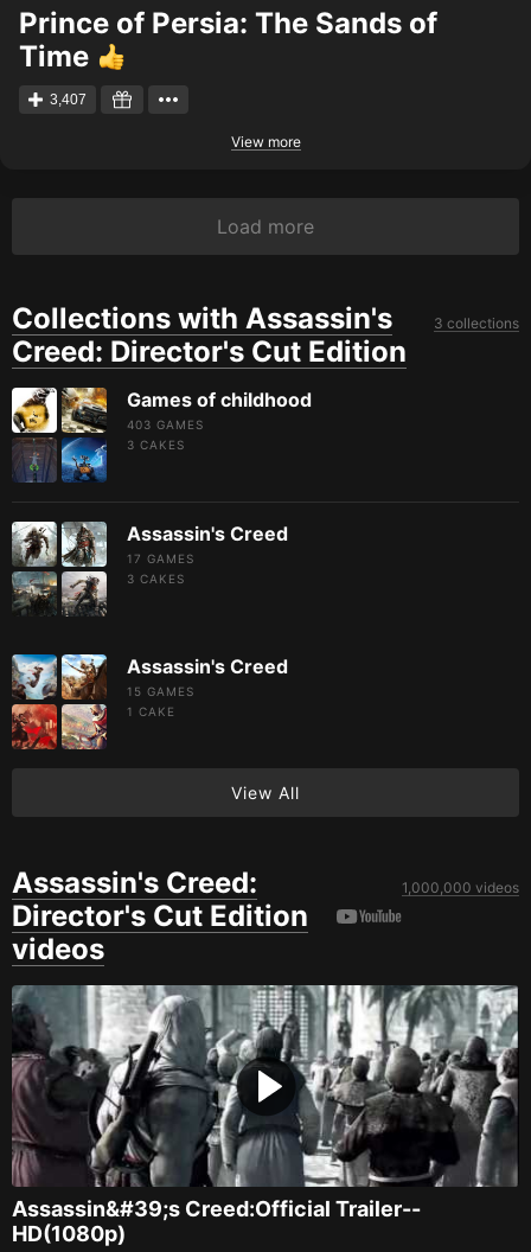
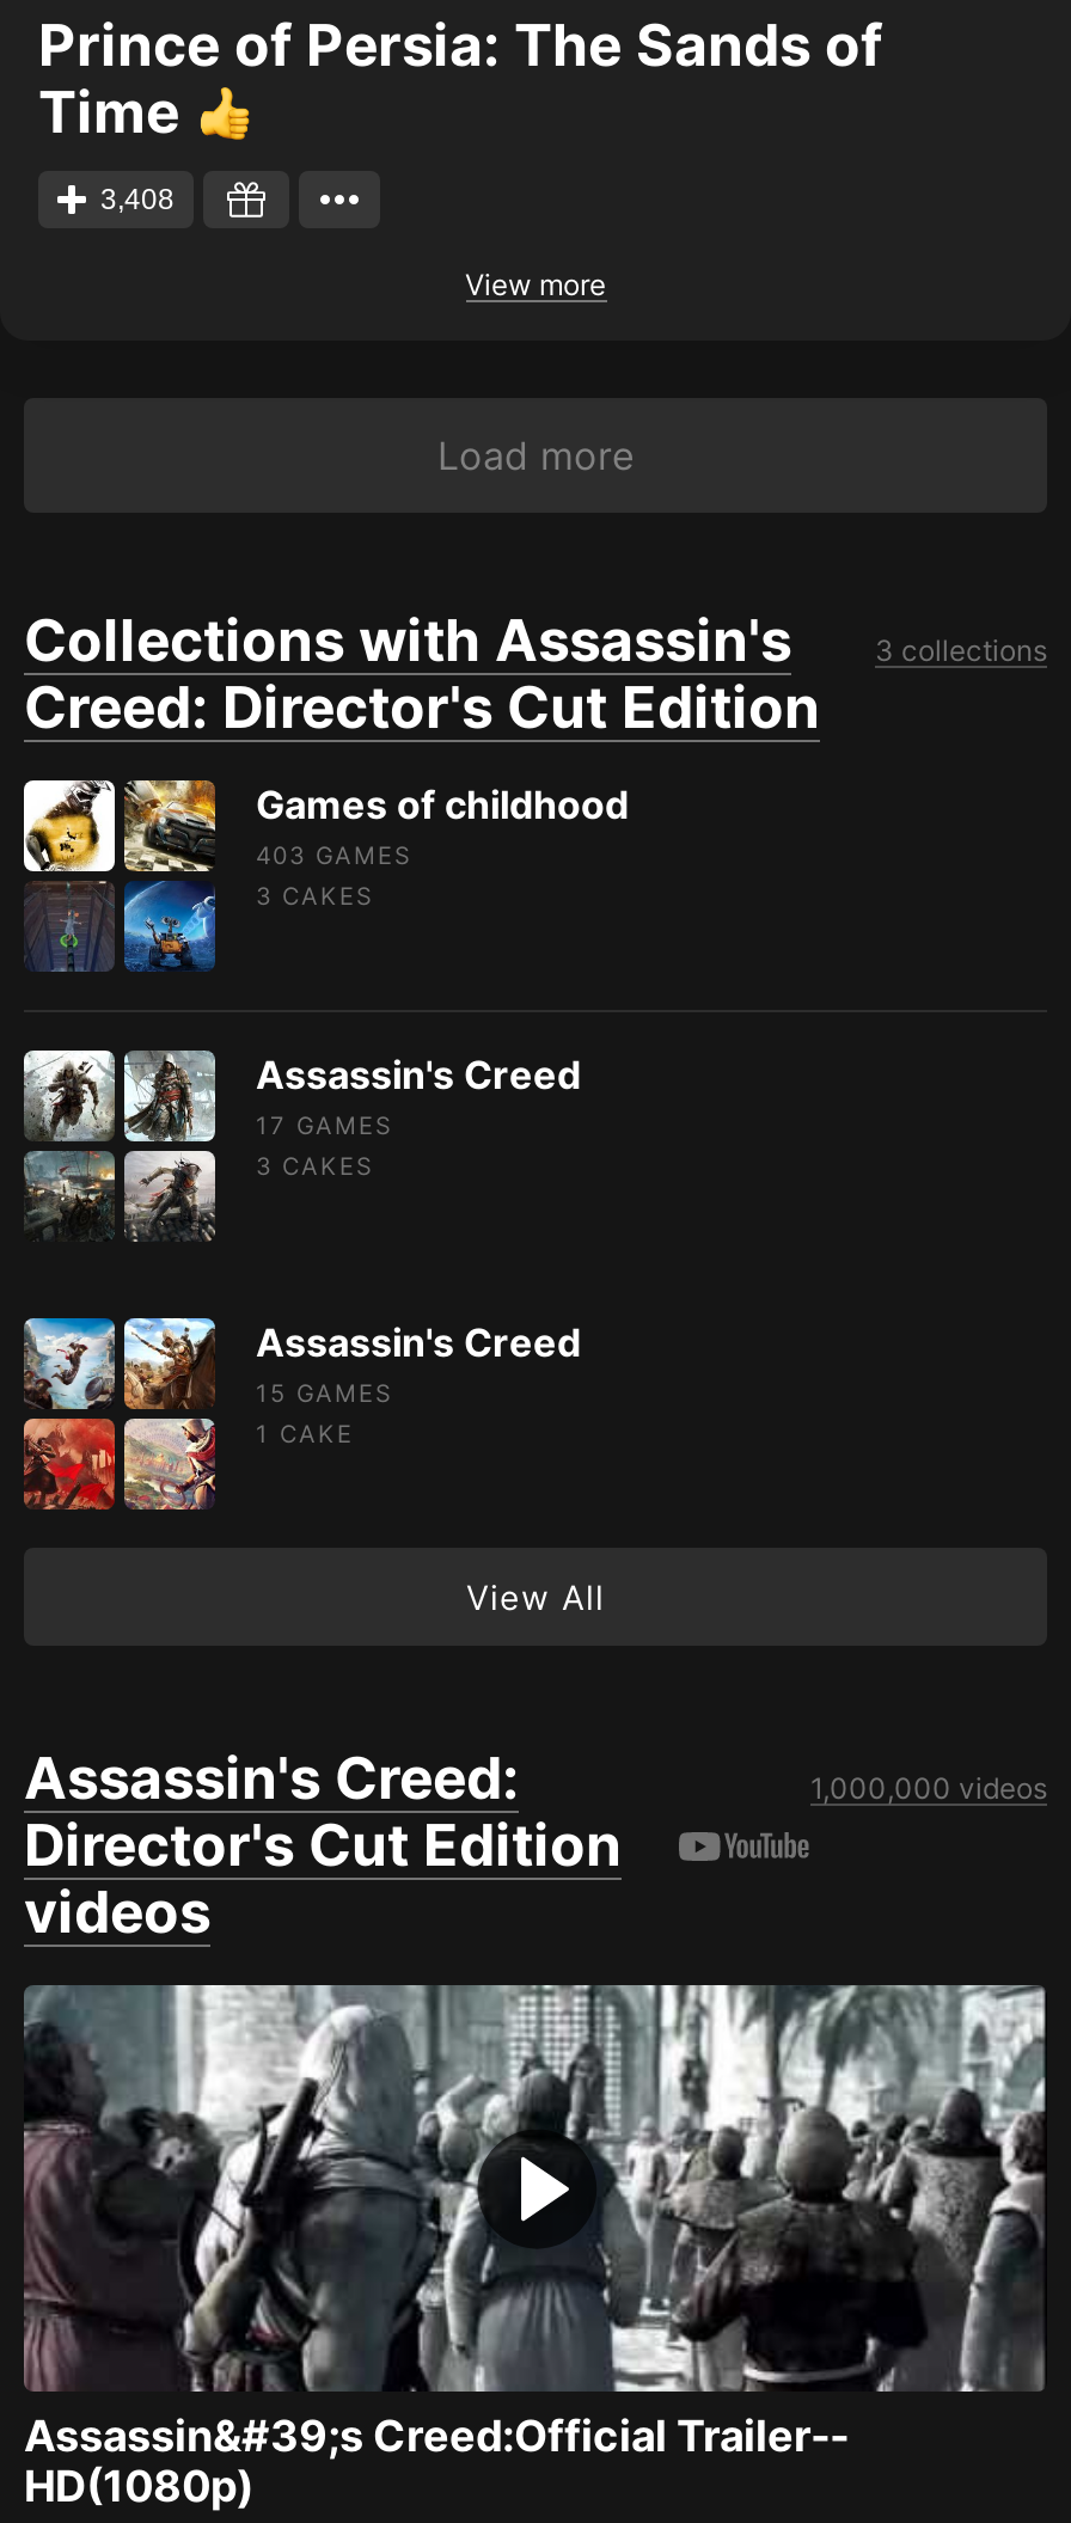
- 3,407
+ 3,408
